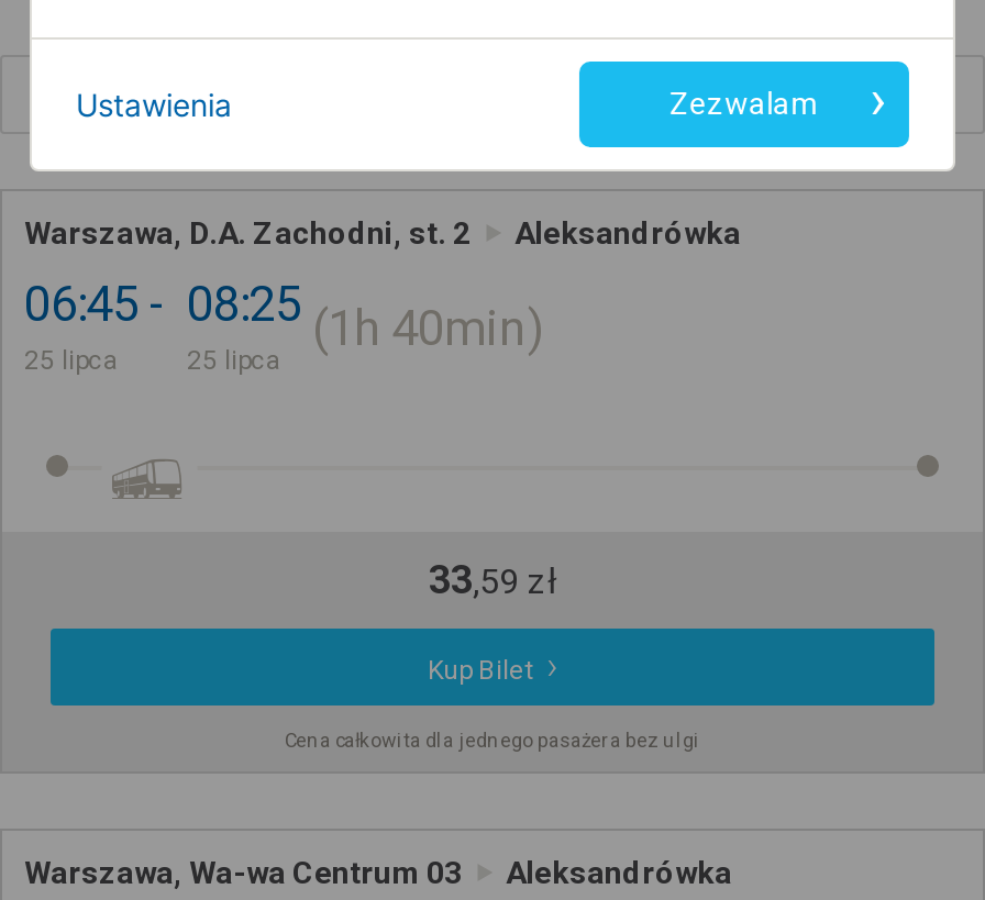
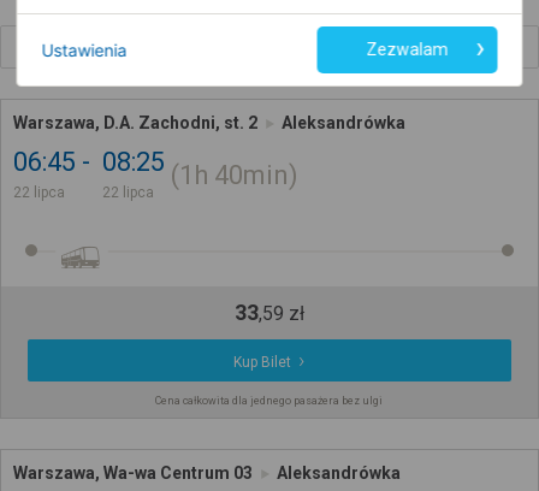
- 25 lipca
+ 22 lipca

- 25 lipca
+ 22 lipca
